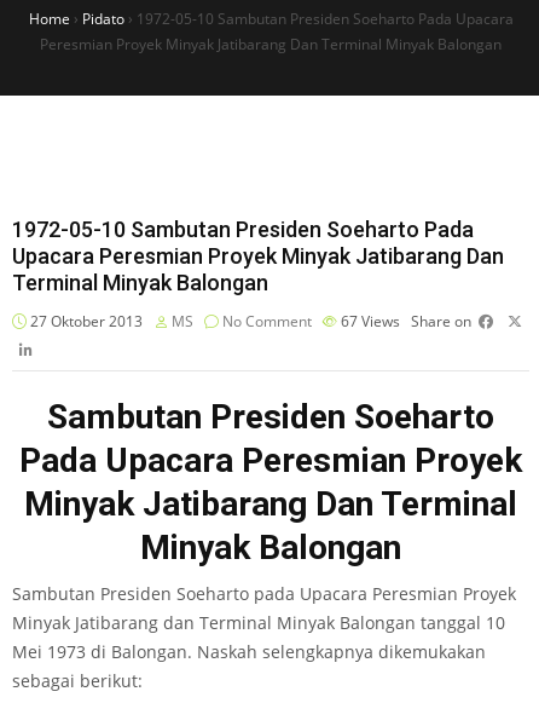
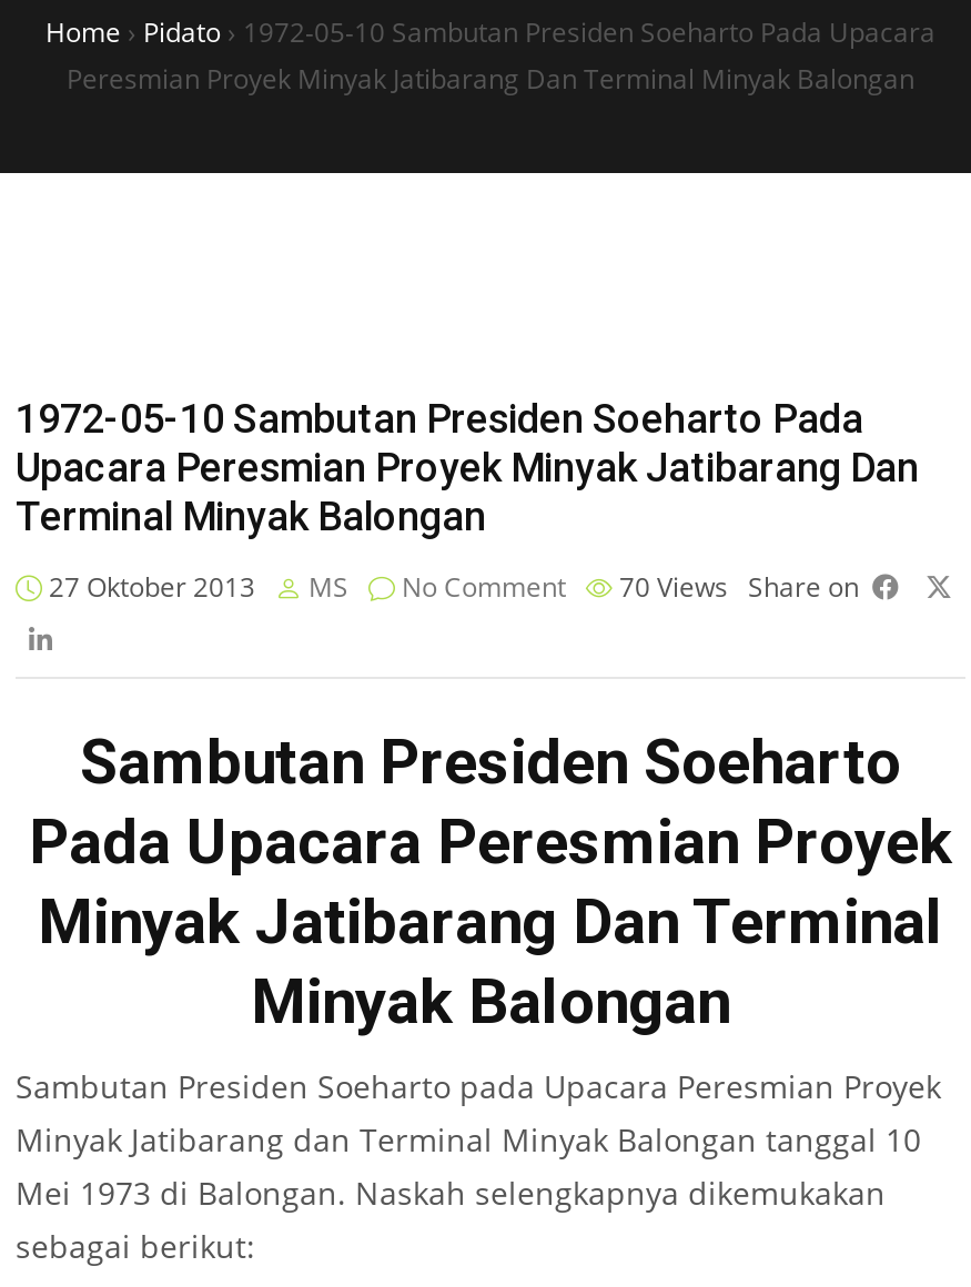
- 67 Views Share on
+ 70 Views Share on
